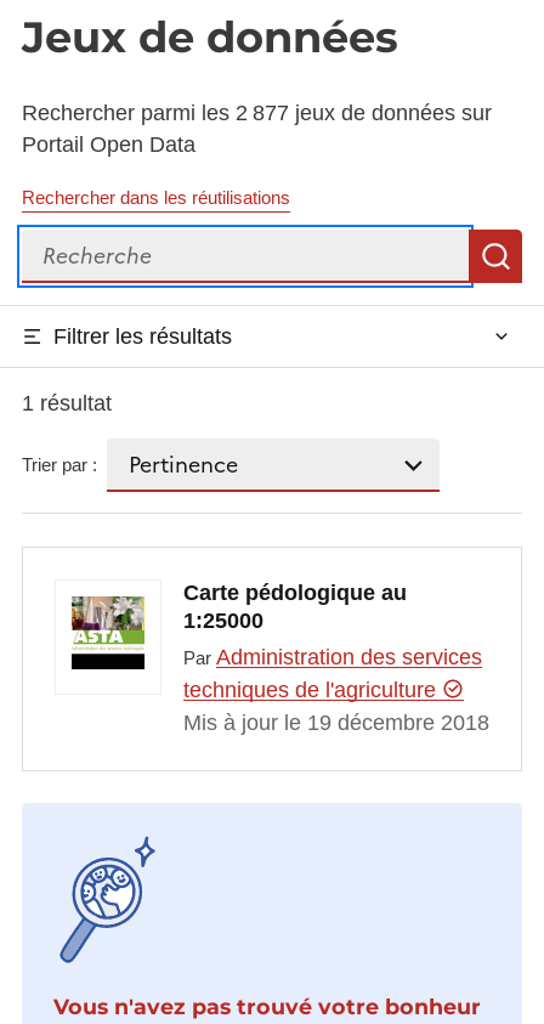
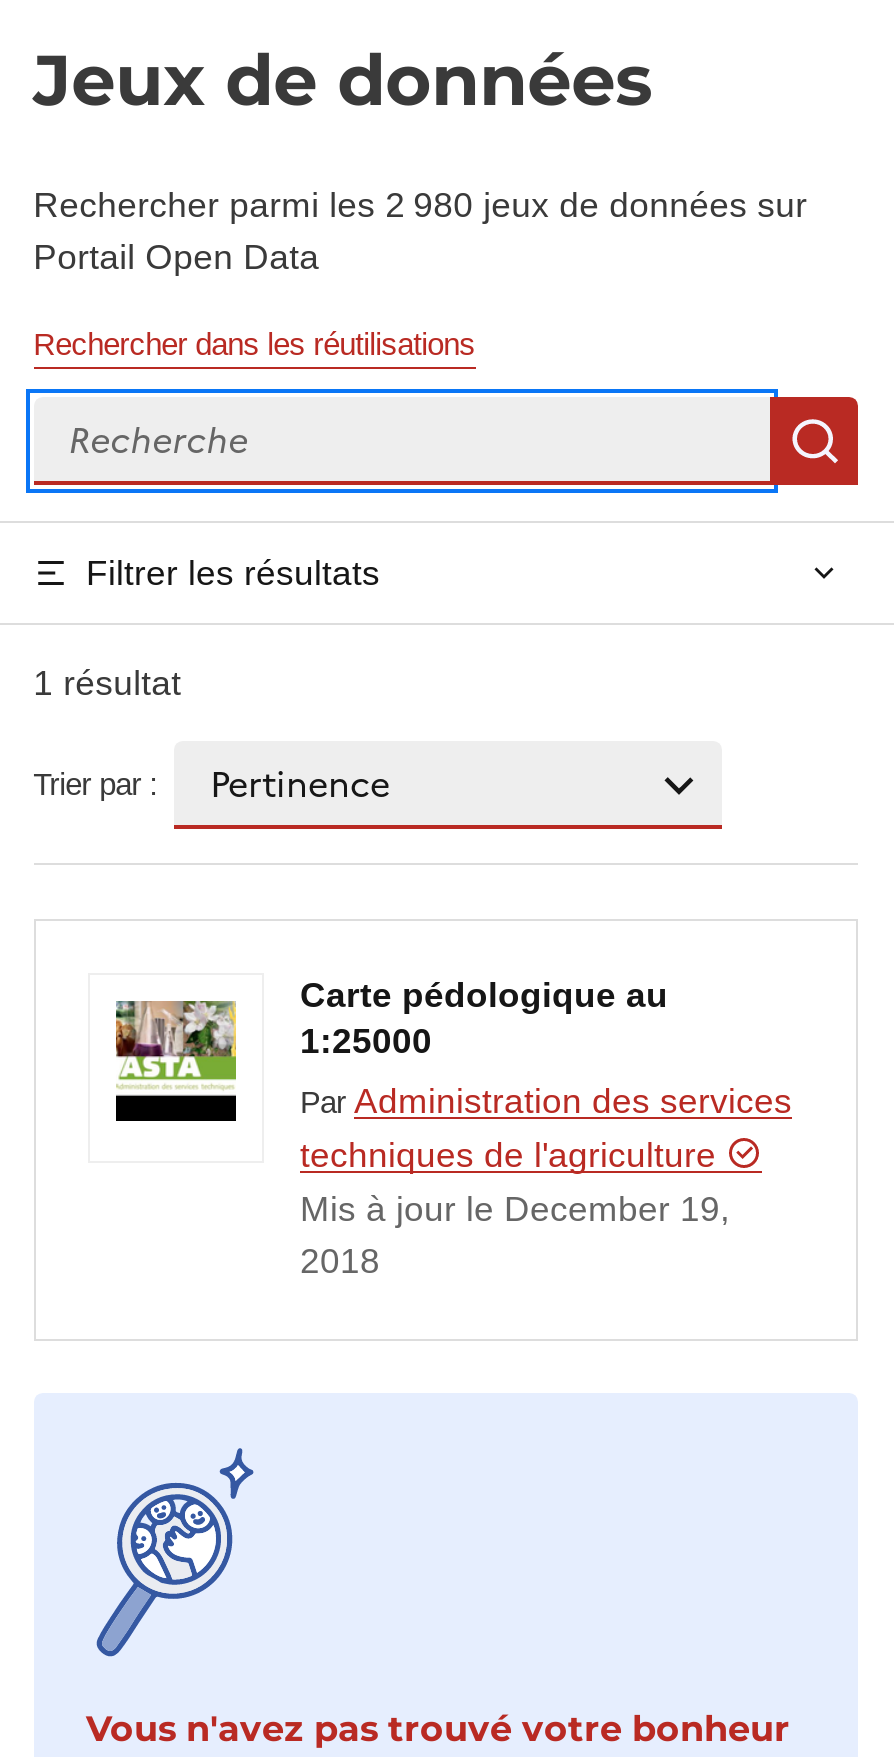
- Rechercher parmi les 2 877 jeux de données sur
+ Rechercher parmi les 2 980 jeux de données sur

- Mis à jour le 19 décembre 2018
+ Mis à jour le December 19,
+ 2018
